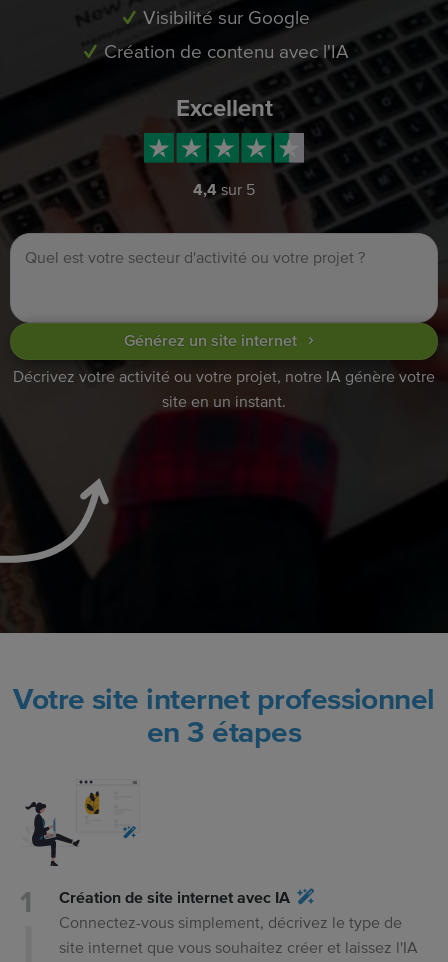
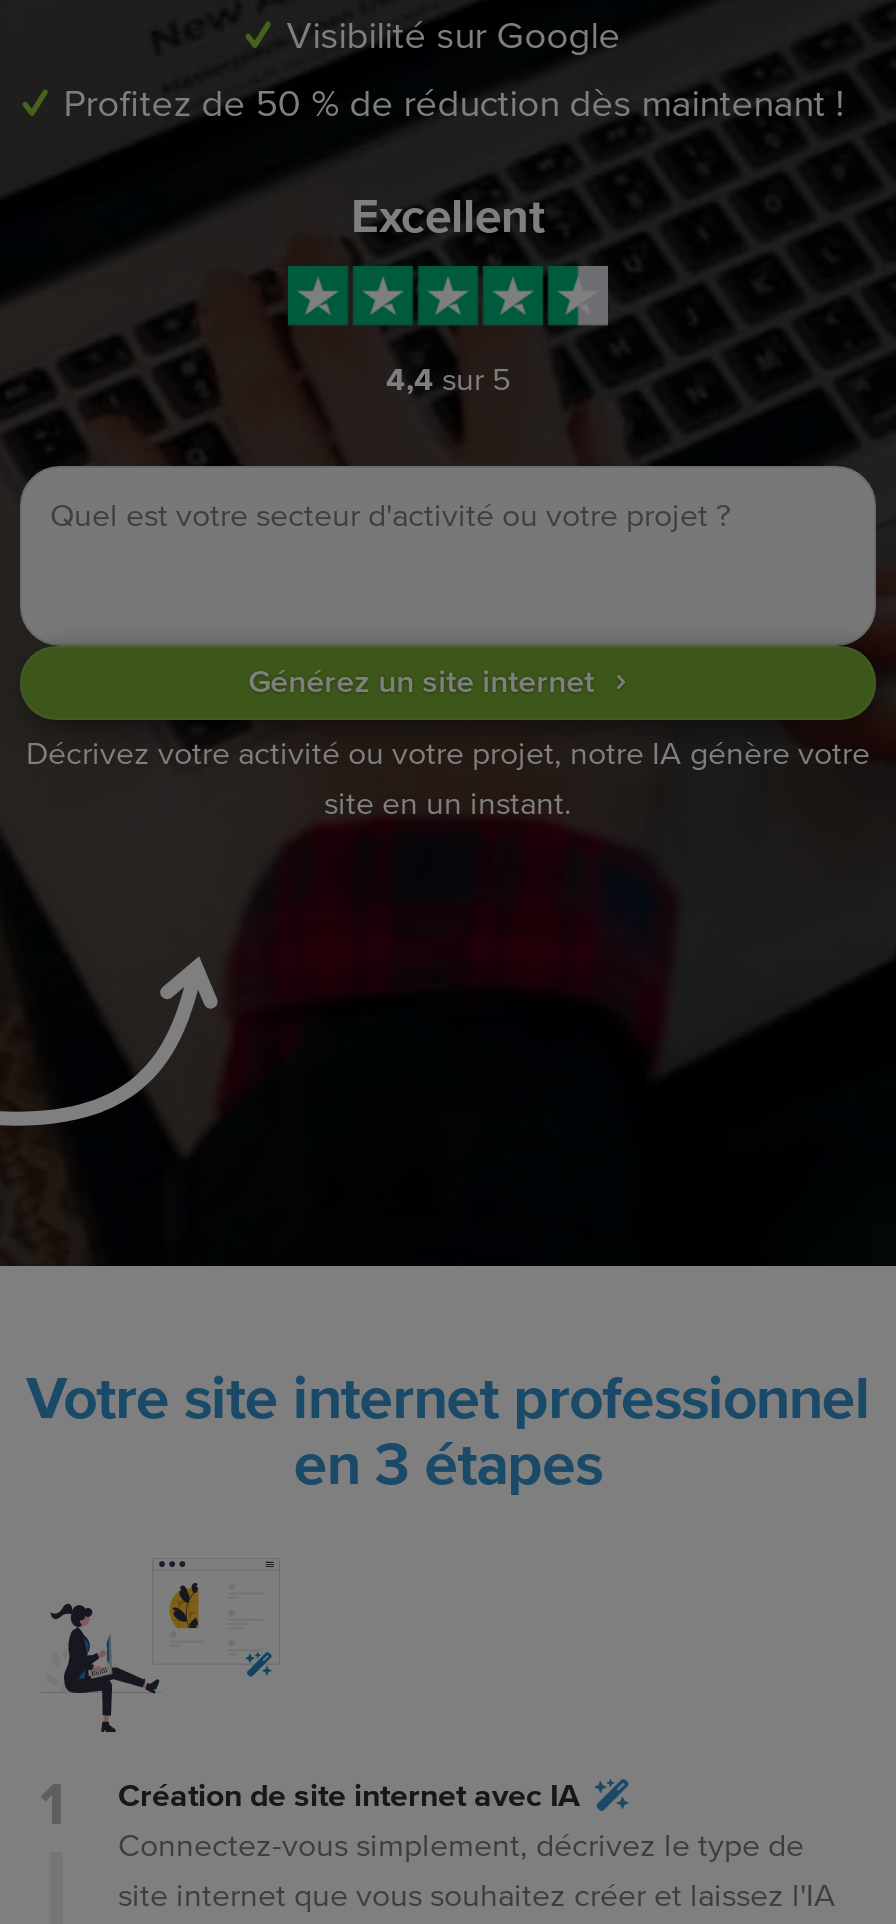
- Création de contenu avec l'IA
+ Profitez de 50 % de réduction dès maintenant !
